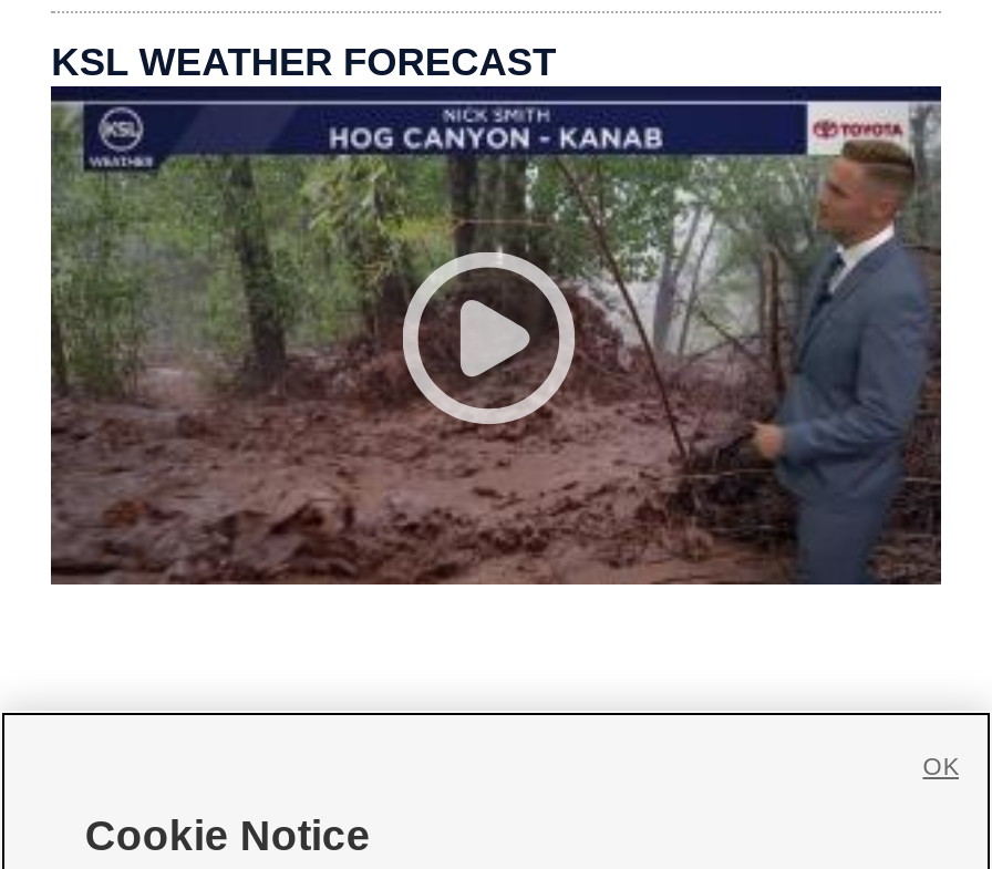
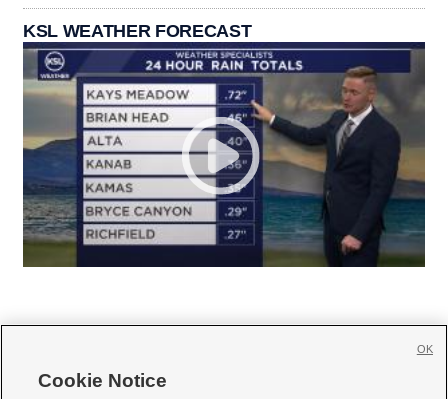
- [image]
+ [image]
